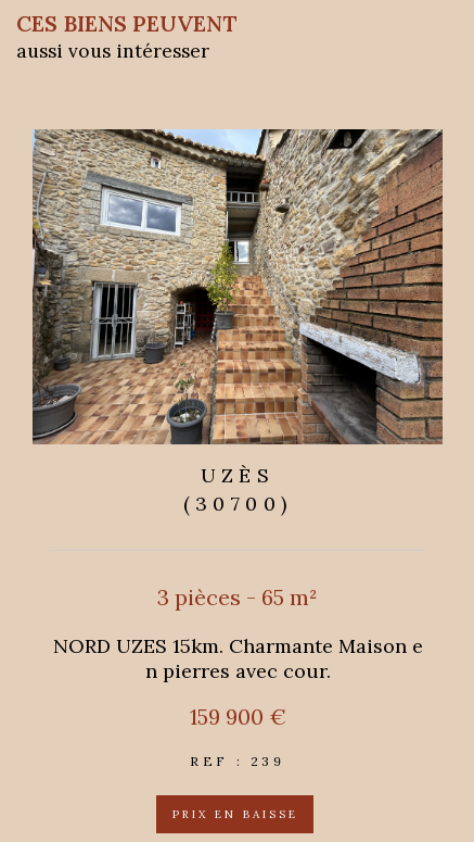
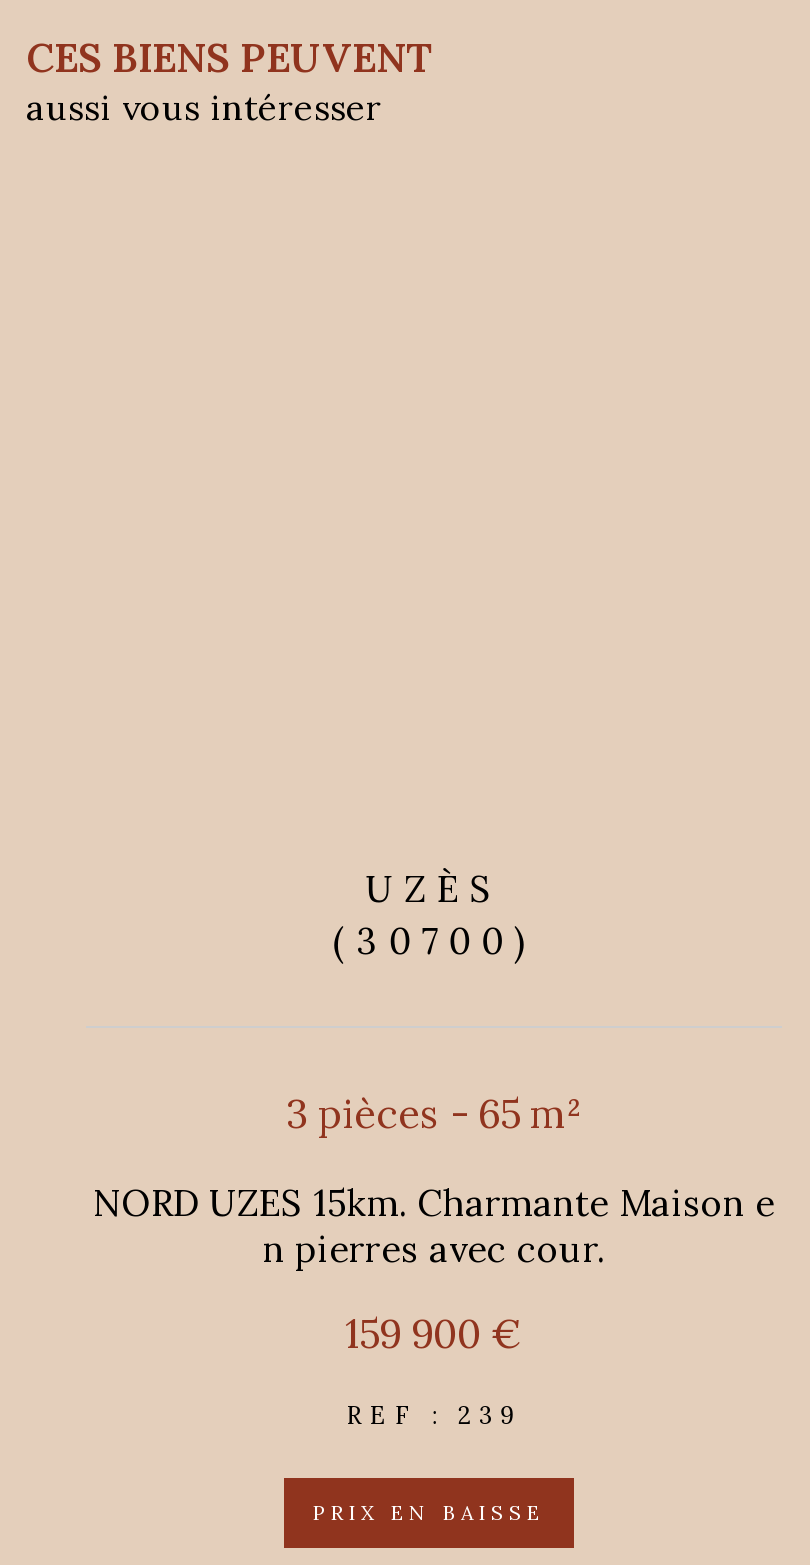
- [image]
